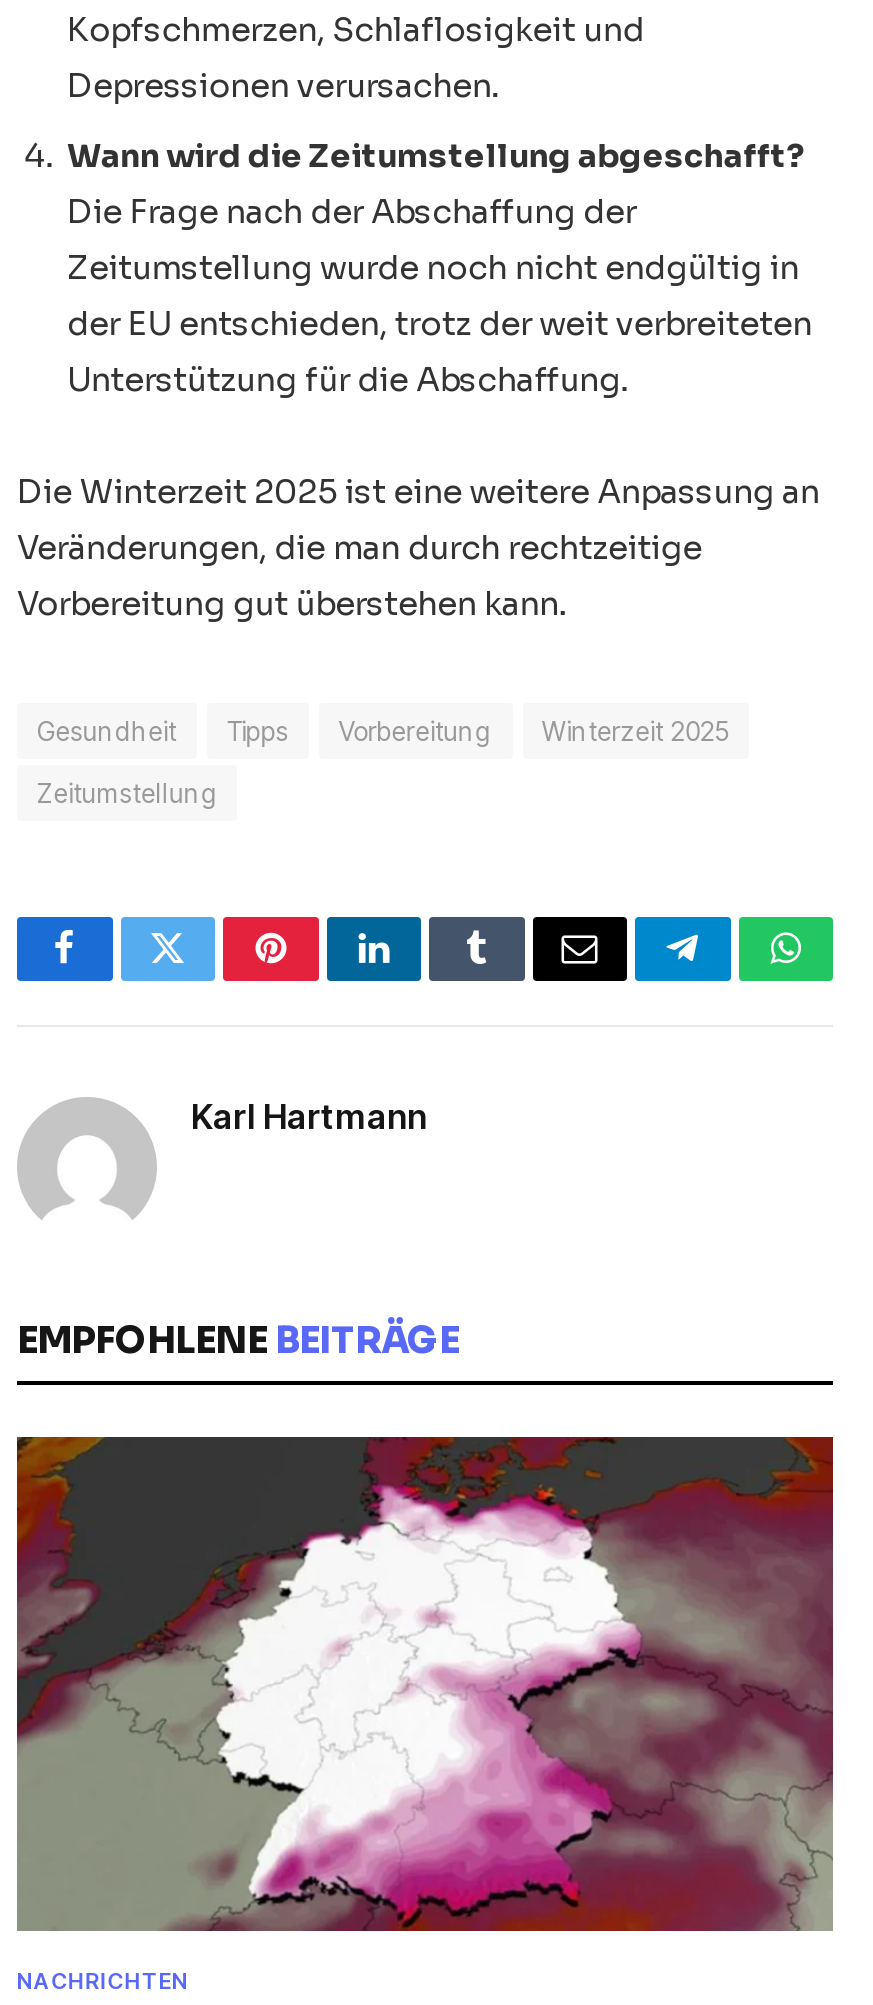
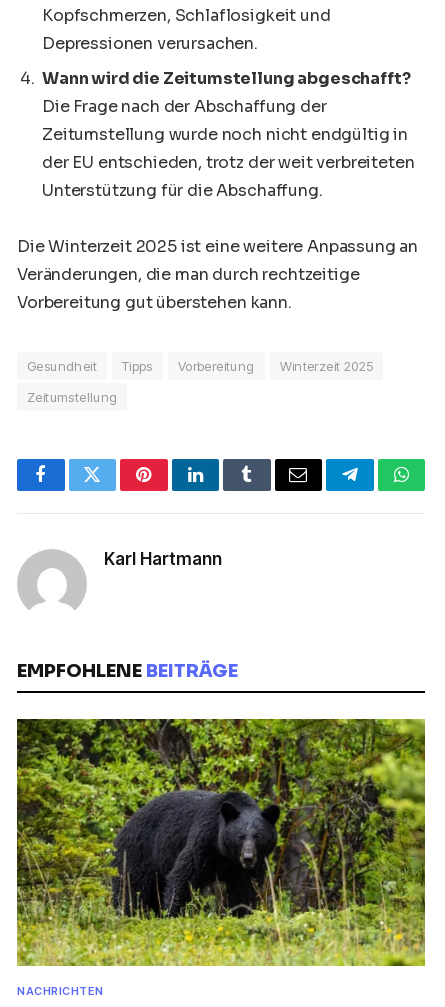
- [image]
+ [image]
